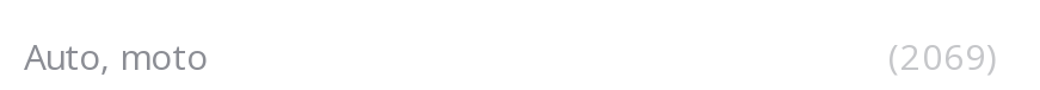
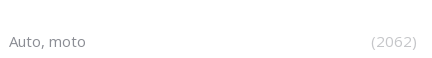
- (2069)
+ (2062)
